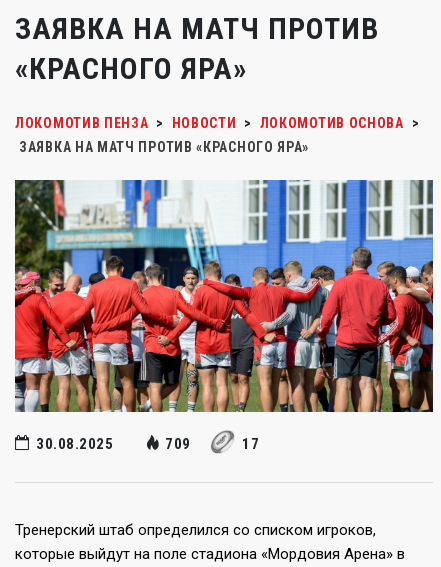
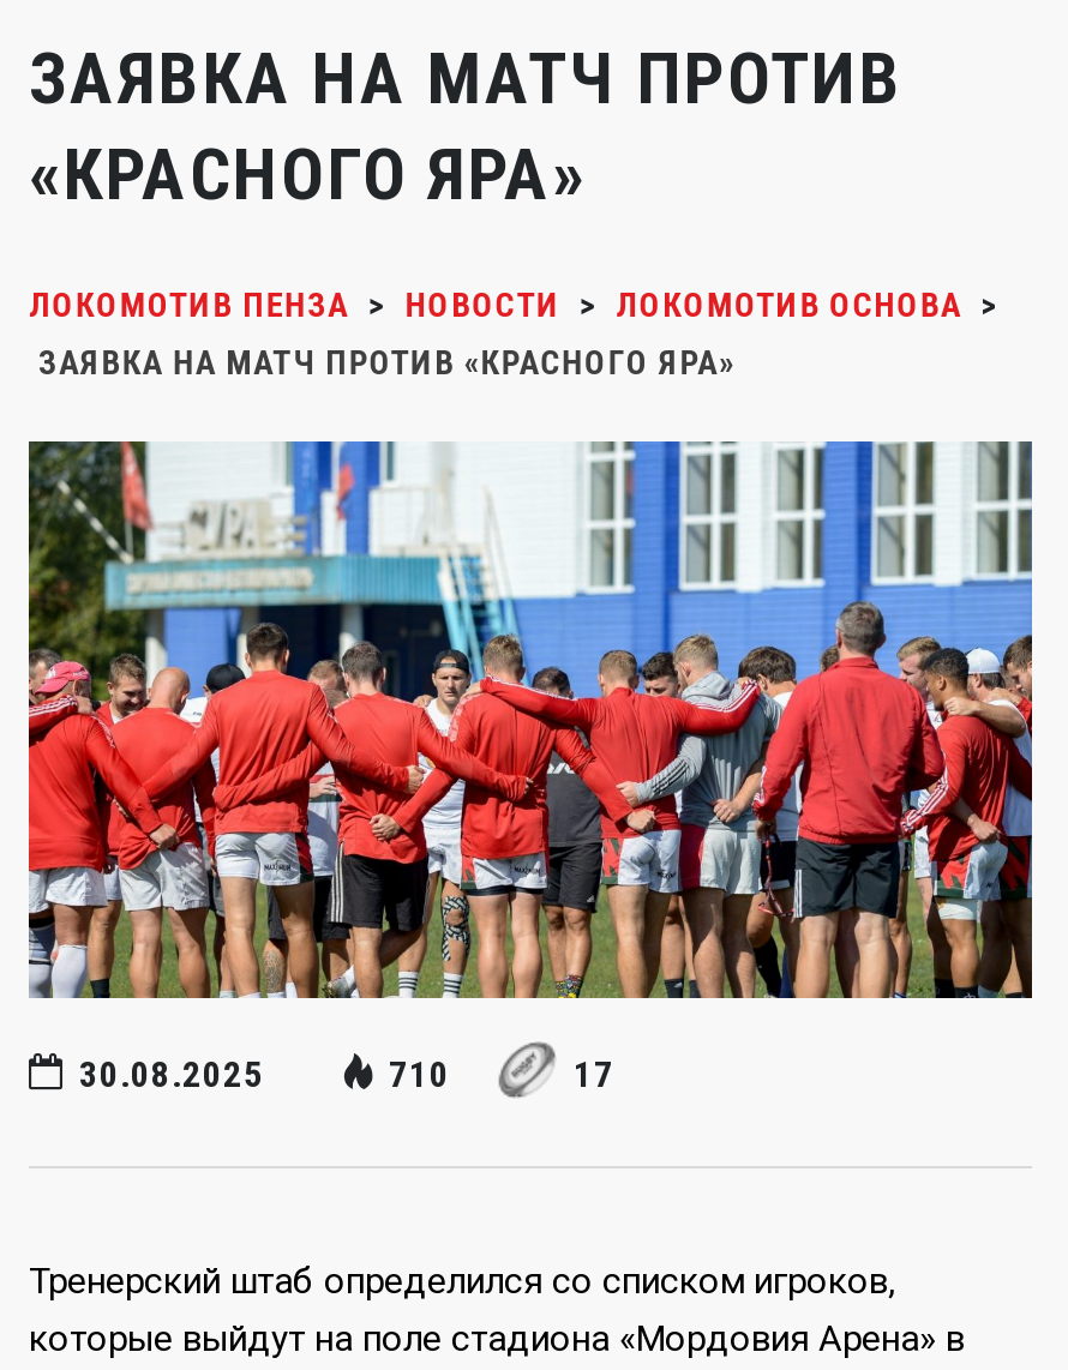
- 709
+ 710
